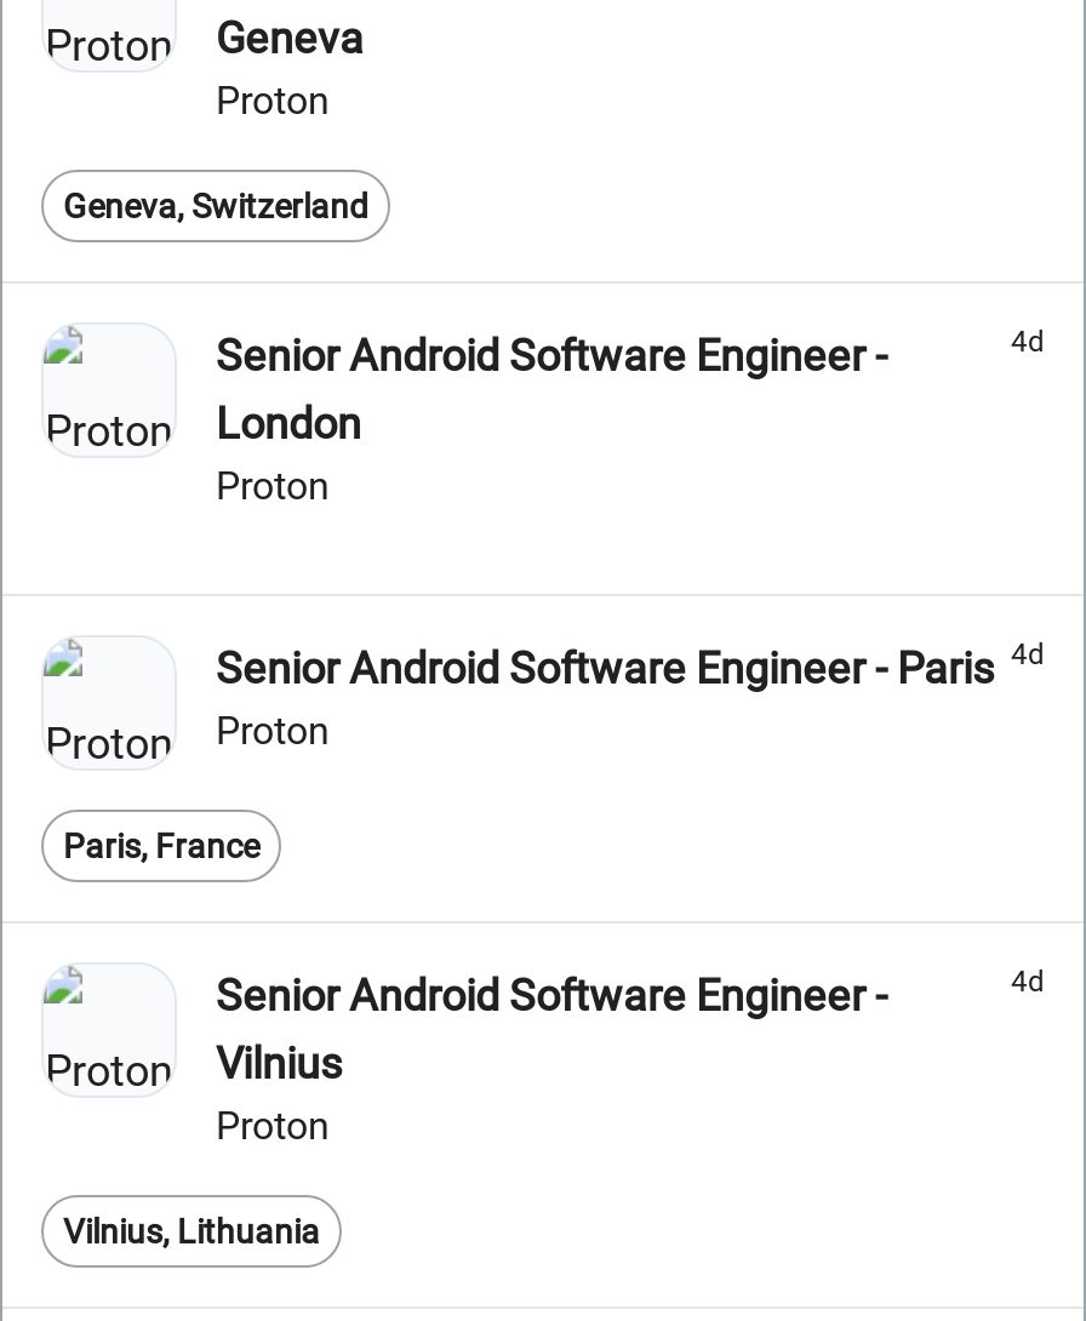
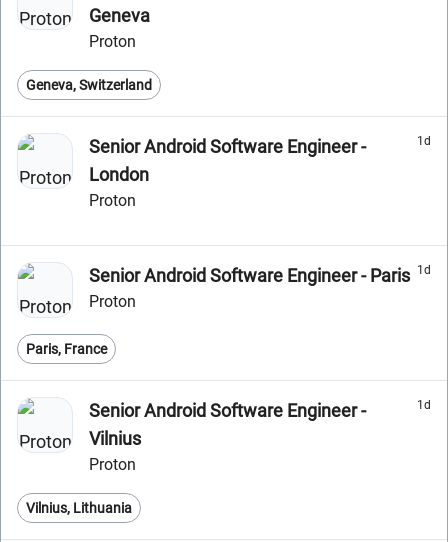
- 4d
+ 1d

- Senior Android Software Engineer - Paris 4d
+ Senior Android Software Engineer - Paris 1d

- 4d
+ 1d
